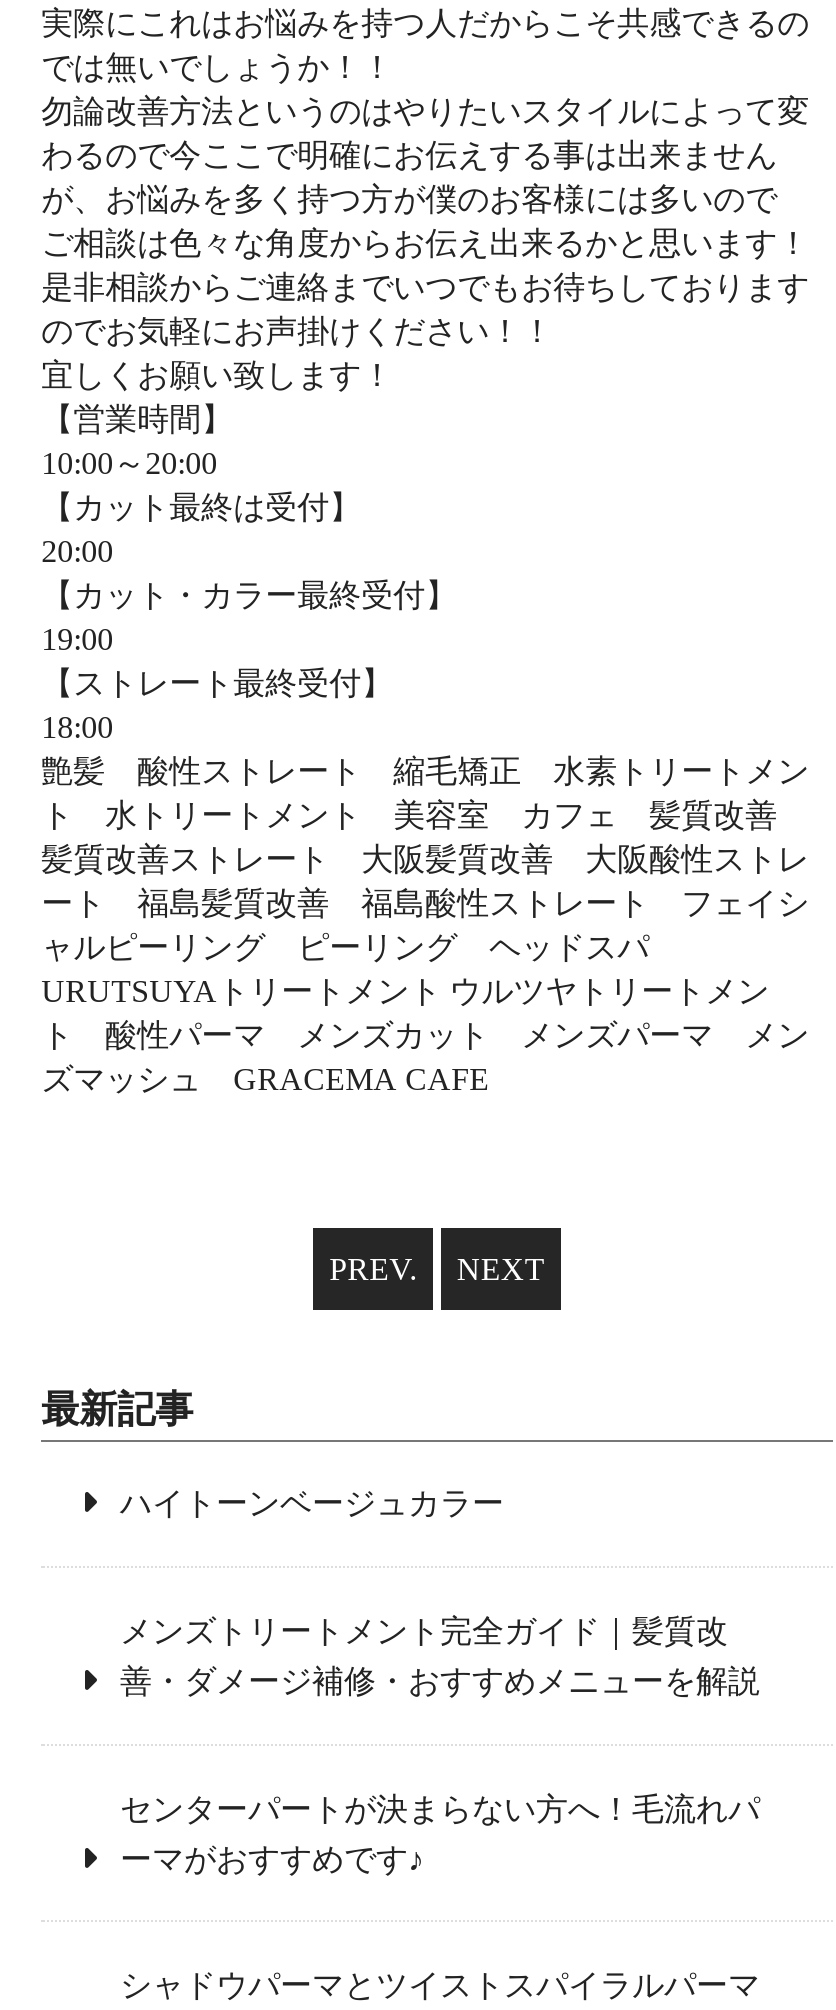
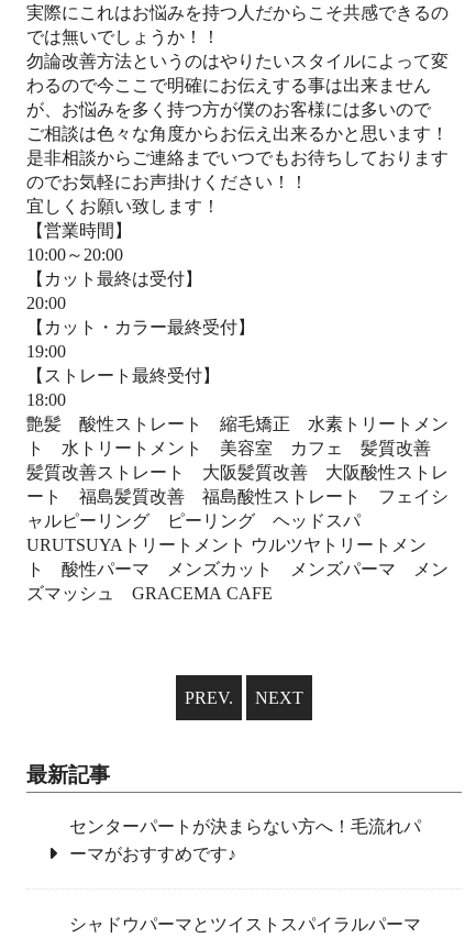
- ハイトーンベージュカラー

- メンズトリートメント完全ガイド｜髪質改
- 善・ダメージ補修・おすすめメニューを解説
